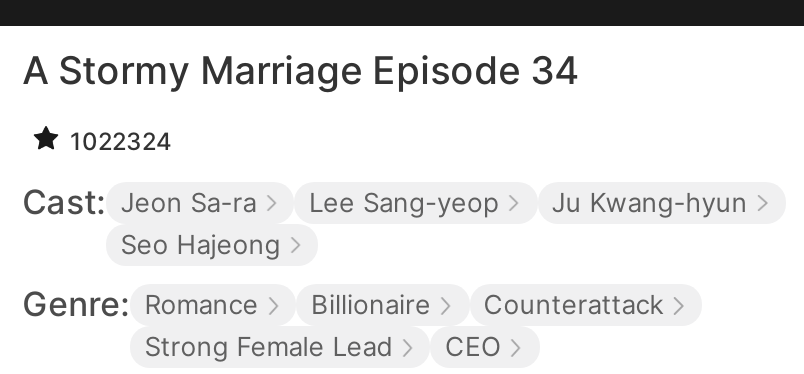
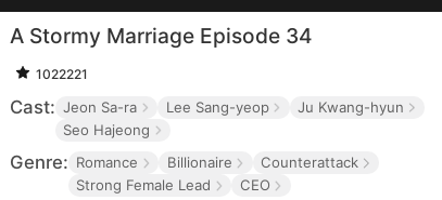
- 1022324
+ 1022221
